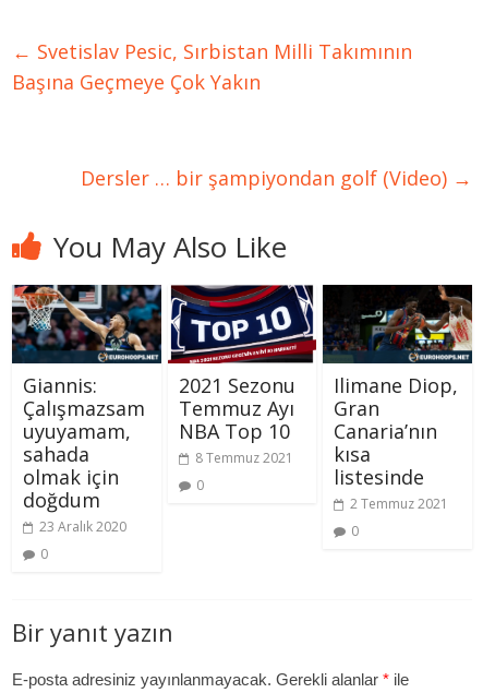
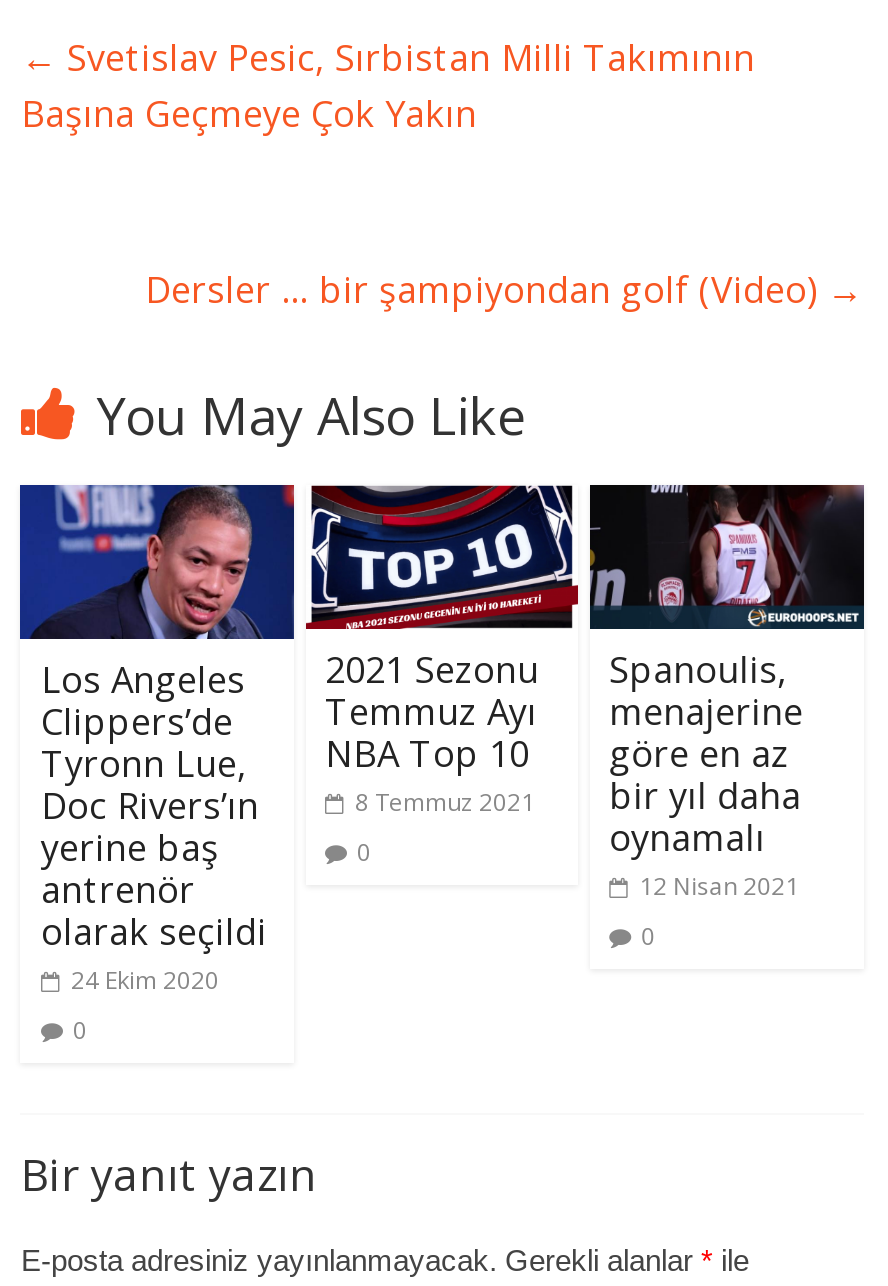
- [image]
- Giannis:
- Çalışmazsam
- uyuyamam,
- sahada
- olmak için
- doğdum
- 23 Aralık 2020
+ [image]
+ Los Angeles
+ Clippers’de
+ Tyronn Lue,
+ Doc Rivers’ın
+ yerine baş
+ antrenör
+ olarak seçildi
+ 24 Ekim 2020

- [image]
- Ilimane Diop,
- Gran
- Canaria’nın
- kısa
- listesinde
- 2 Temmuz 2021
+ [image]
+ Spanoulis,
+ menajerine
+ göre en az
+ bir yıl daha
+ oynamalı
+ 12 Nisan 2021
